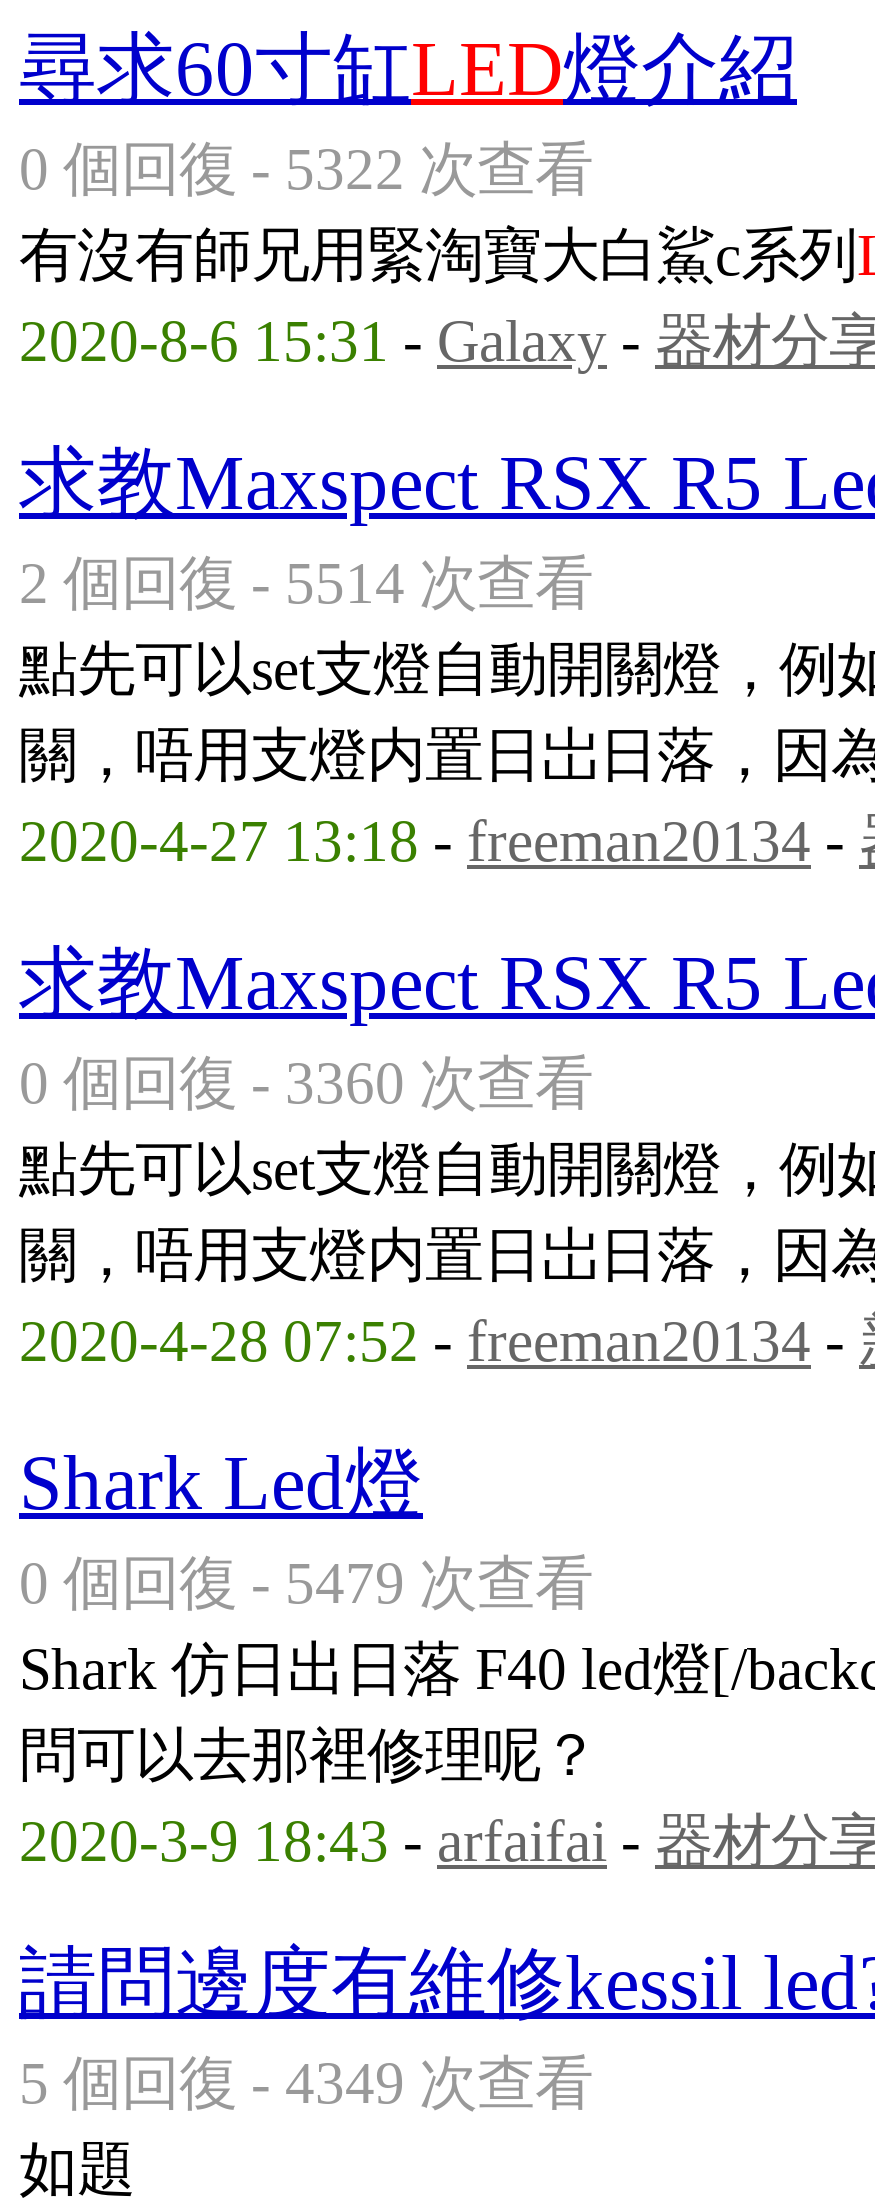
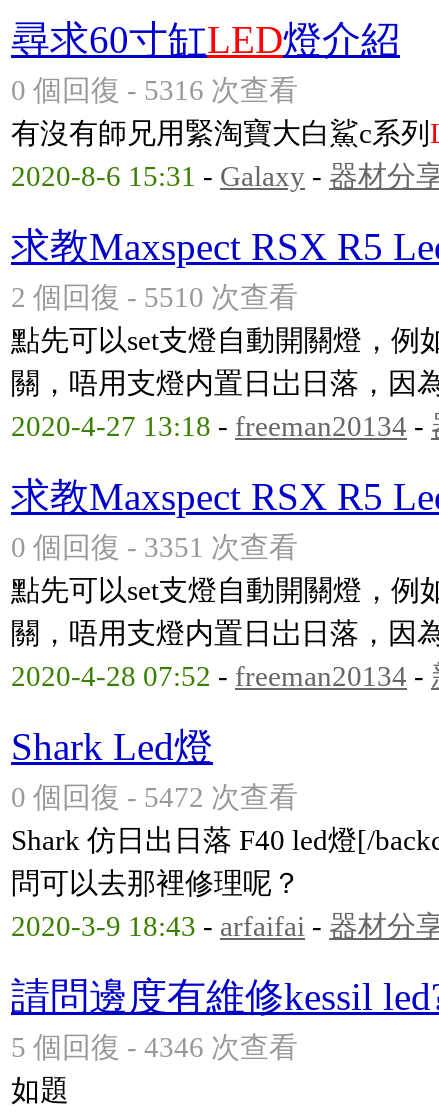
- 0 個回復 - 5322 次查看
+ 0 個回復 - 5316 次查看

- 2 個回復 - 5514 次查看
+ 2 個回復 - 5510 次查看

- 0 個回復 - 3360 次查看
+ 0 個回復 - 3351 次查看

- 0 個回復 - 5479 次查看
+ 0 個回復 - 5472 次查看

- 5 個回復 - 4349 次查看
+ 5 個回復 - 4346 次查看
